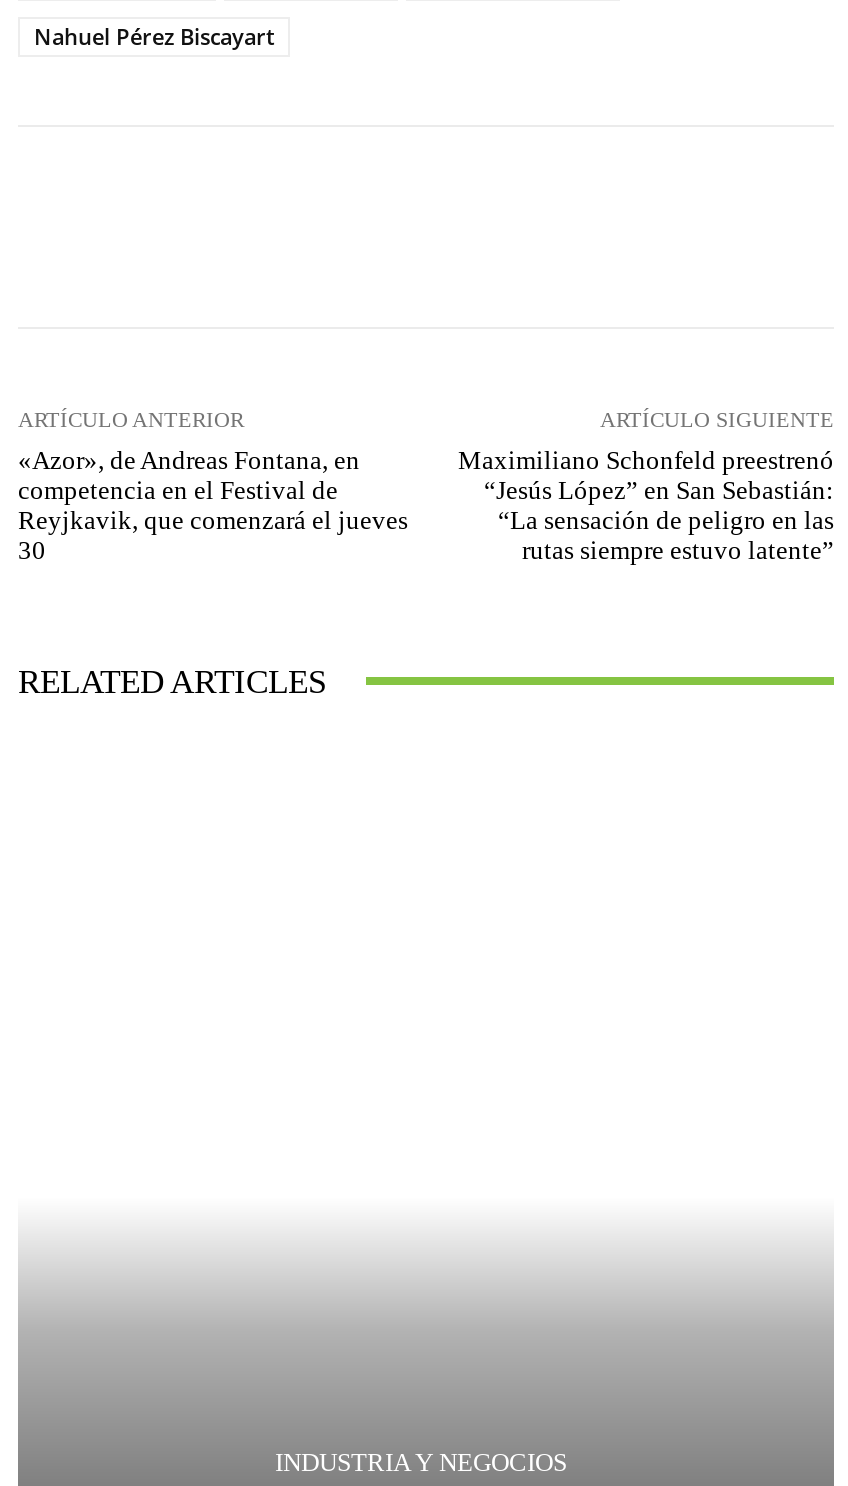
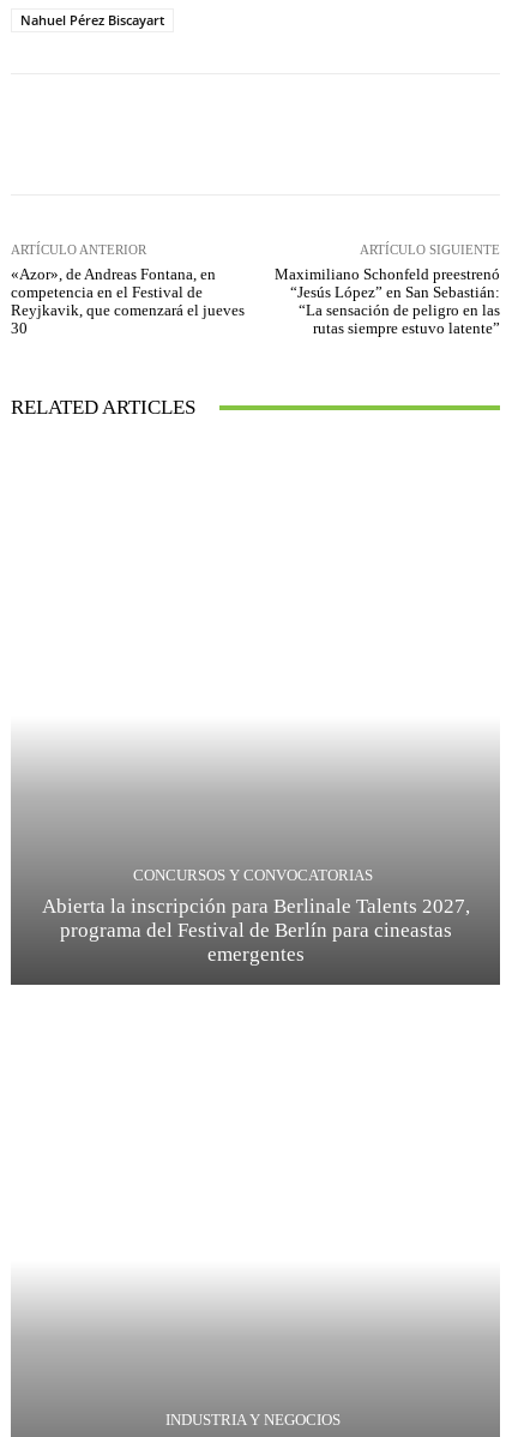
+ CONCURSOS Y CONVOCATORIAS
+ Abierta la inscripción para Berlinale Talents 2027,
+ programa del Festival de Berlín para cineastas
+ emergentes
